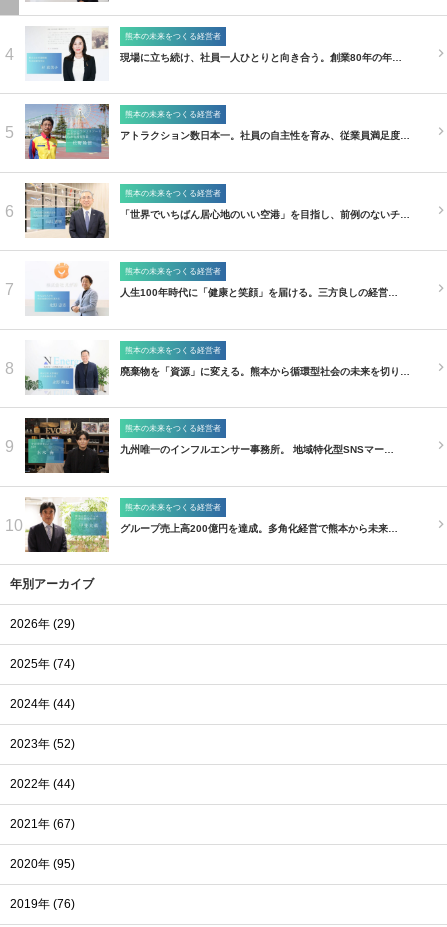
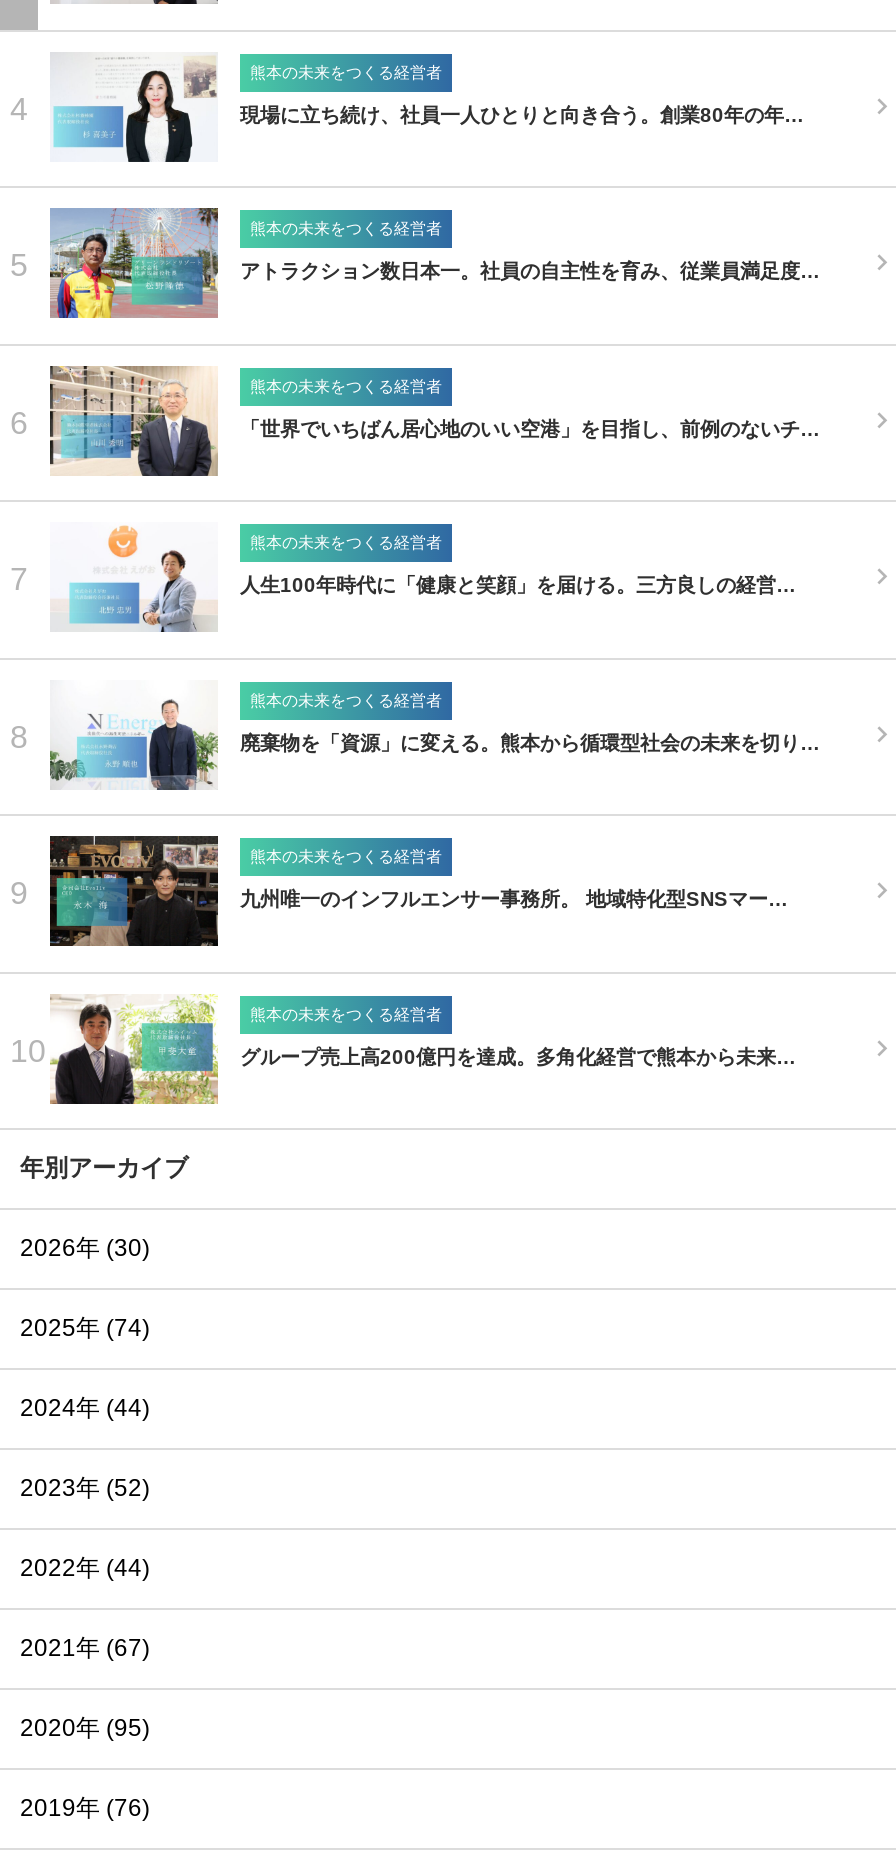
- 2026年 (29)
+ 2026年 (30)
